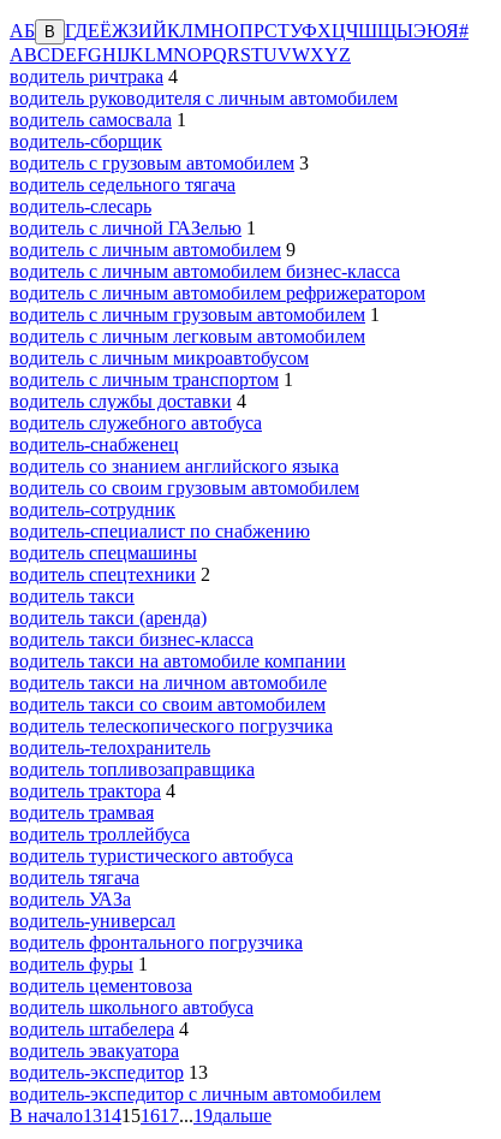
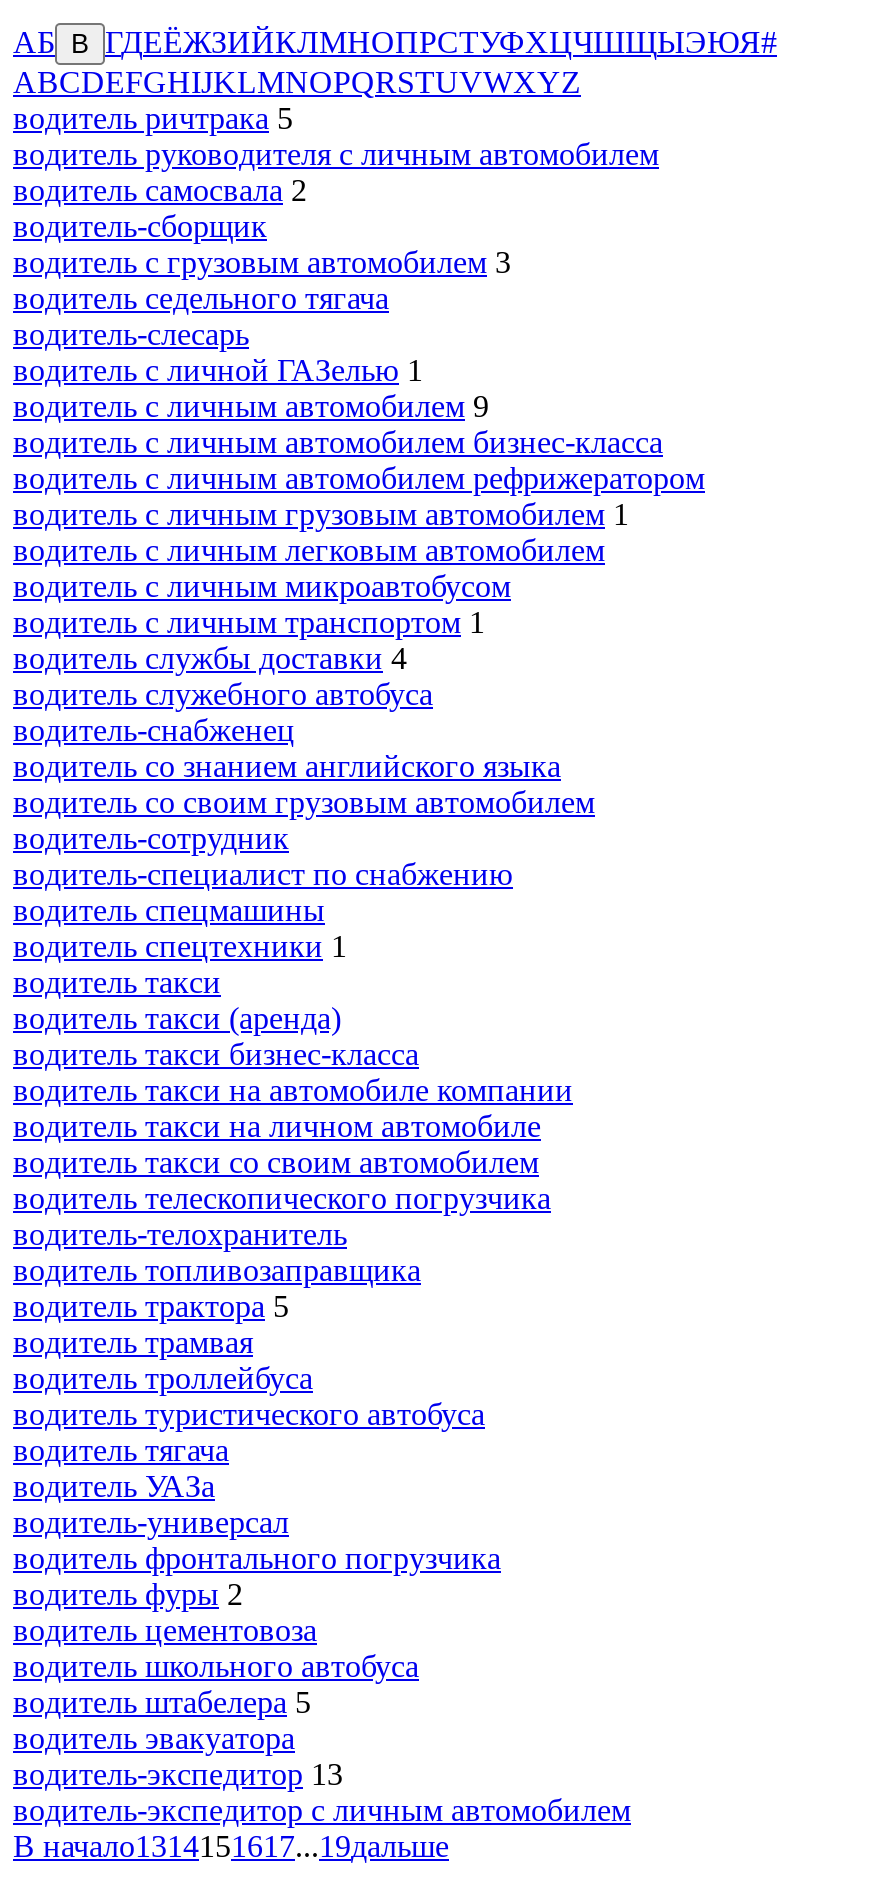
- водитель ричтрака 4
+ водитель ричтрака 5

- водитель самосвала 1
+ водитель самосвала 2

- водитель спецтехники 2
+ водитель спецтехники 1

- водитель трактора 4
+ водитель трактора 5

- водитель фуры 1
+ водитель фуры 2

- водитель штабелера 4
+ водитель штабелера 5
